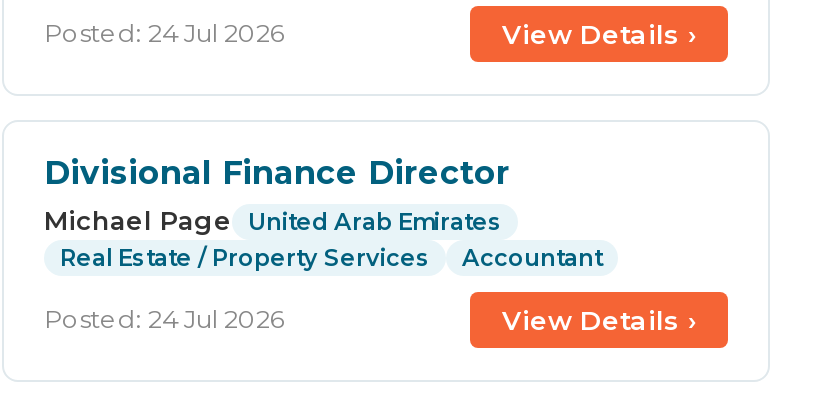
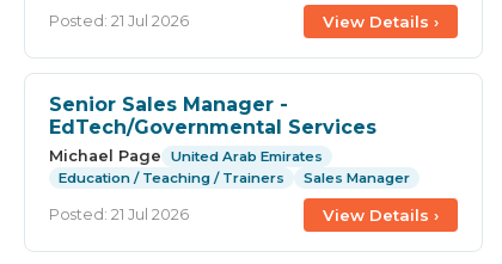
- Posted: 24 Jul 2026
+ Posted: 21 Jul 2026

- Divisional Finance Director
+ Senior Sales Manager -
+ EdTech/Governmental Services

- Real Estate / Property Services
- Accountant
+ Education / Teaching / Trainers
+ Sales Manager

- Posted: 24 Jul 2026
+ Posted: 21 Jul 2026
